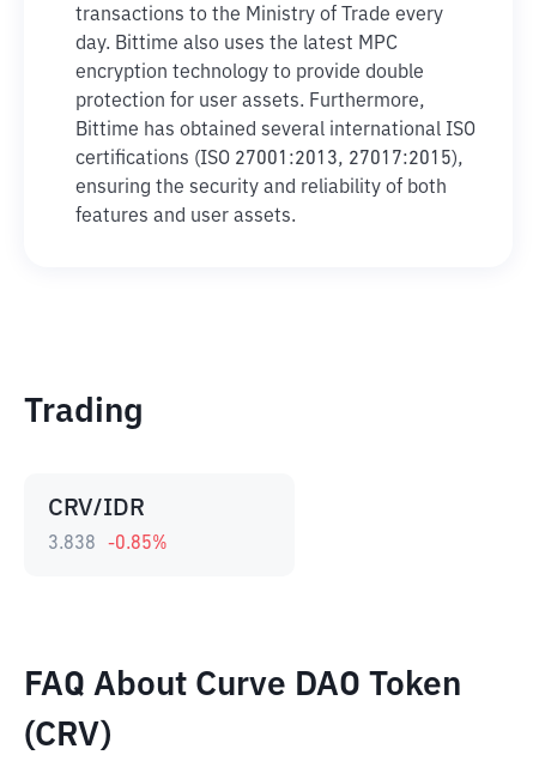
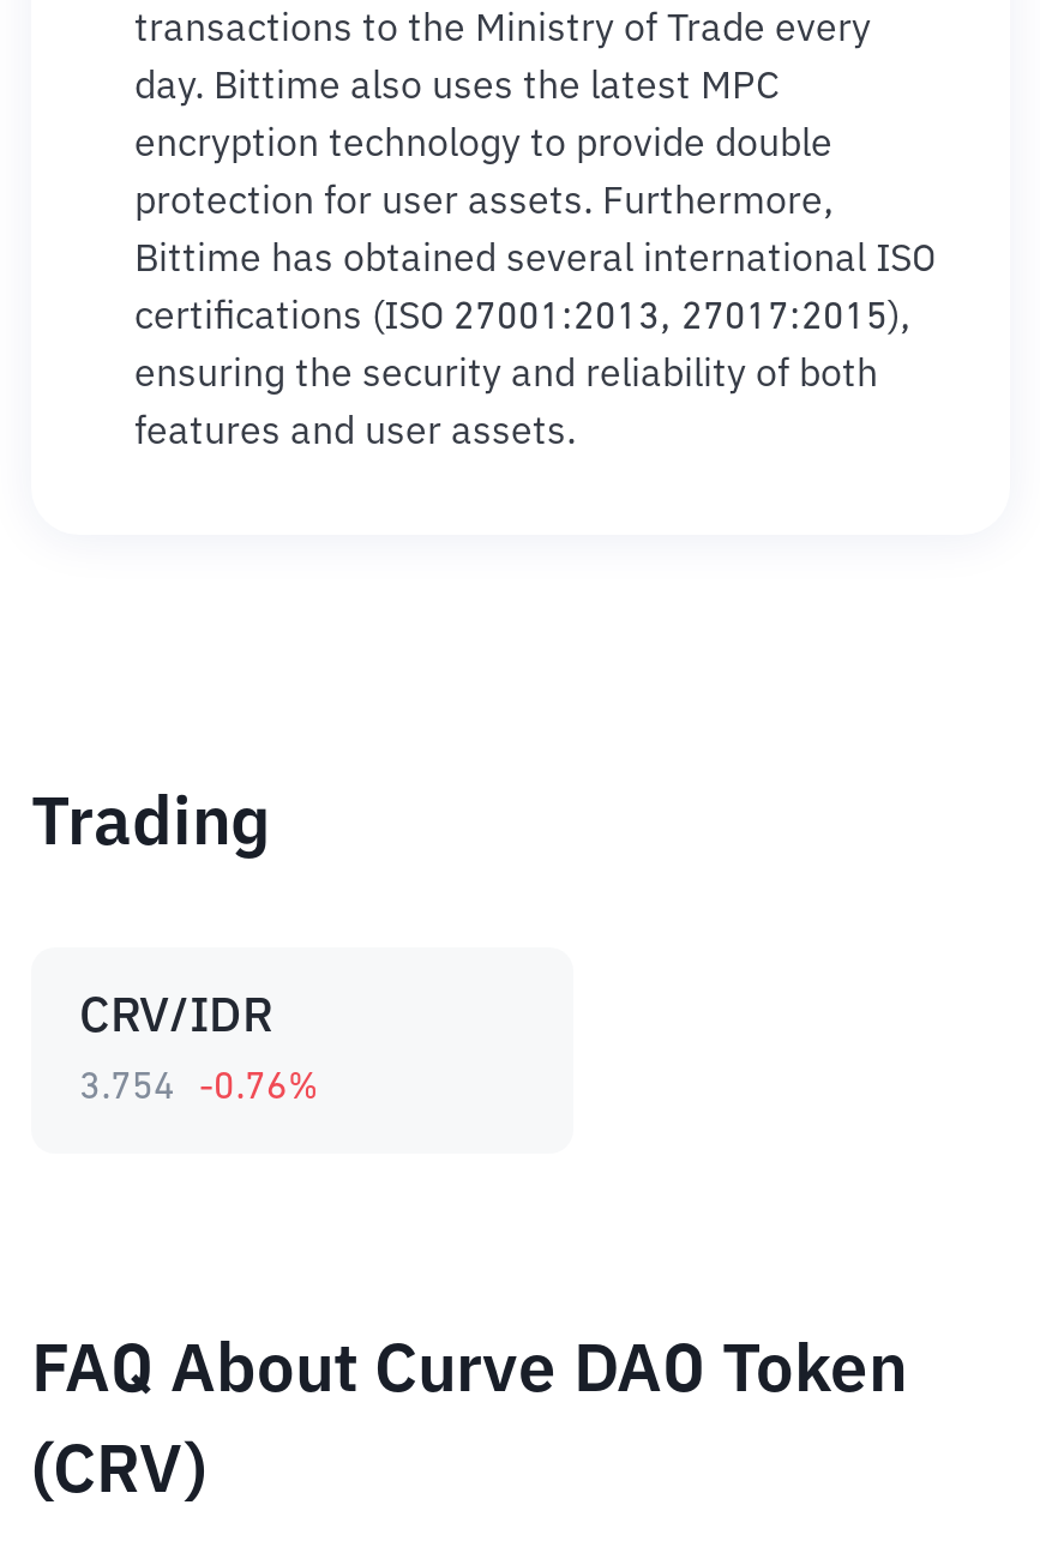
- 3.838
+ 3.754

- -0.85%
+ -0.76%
